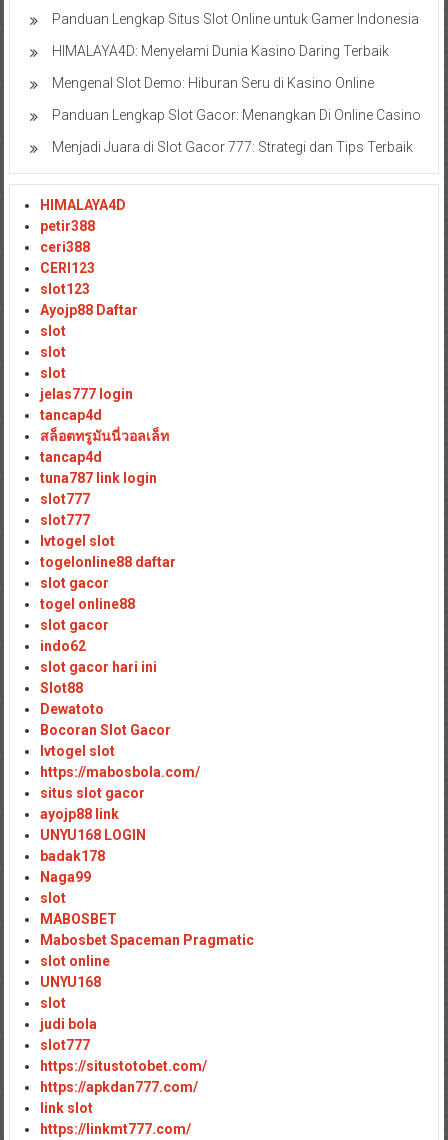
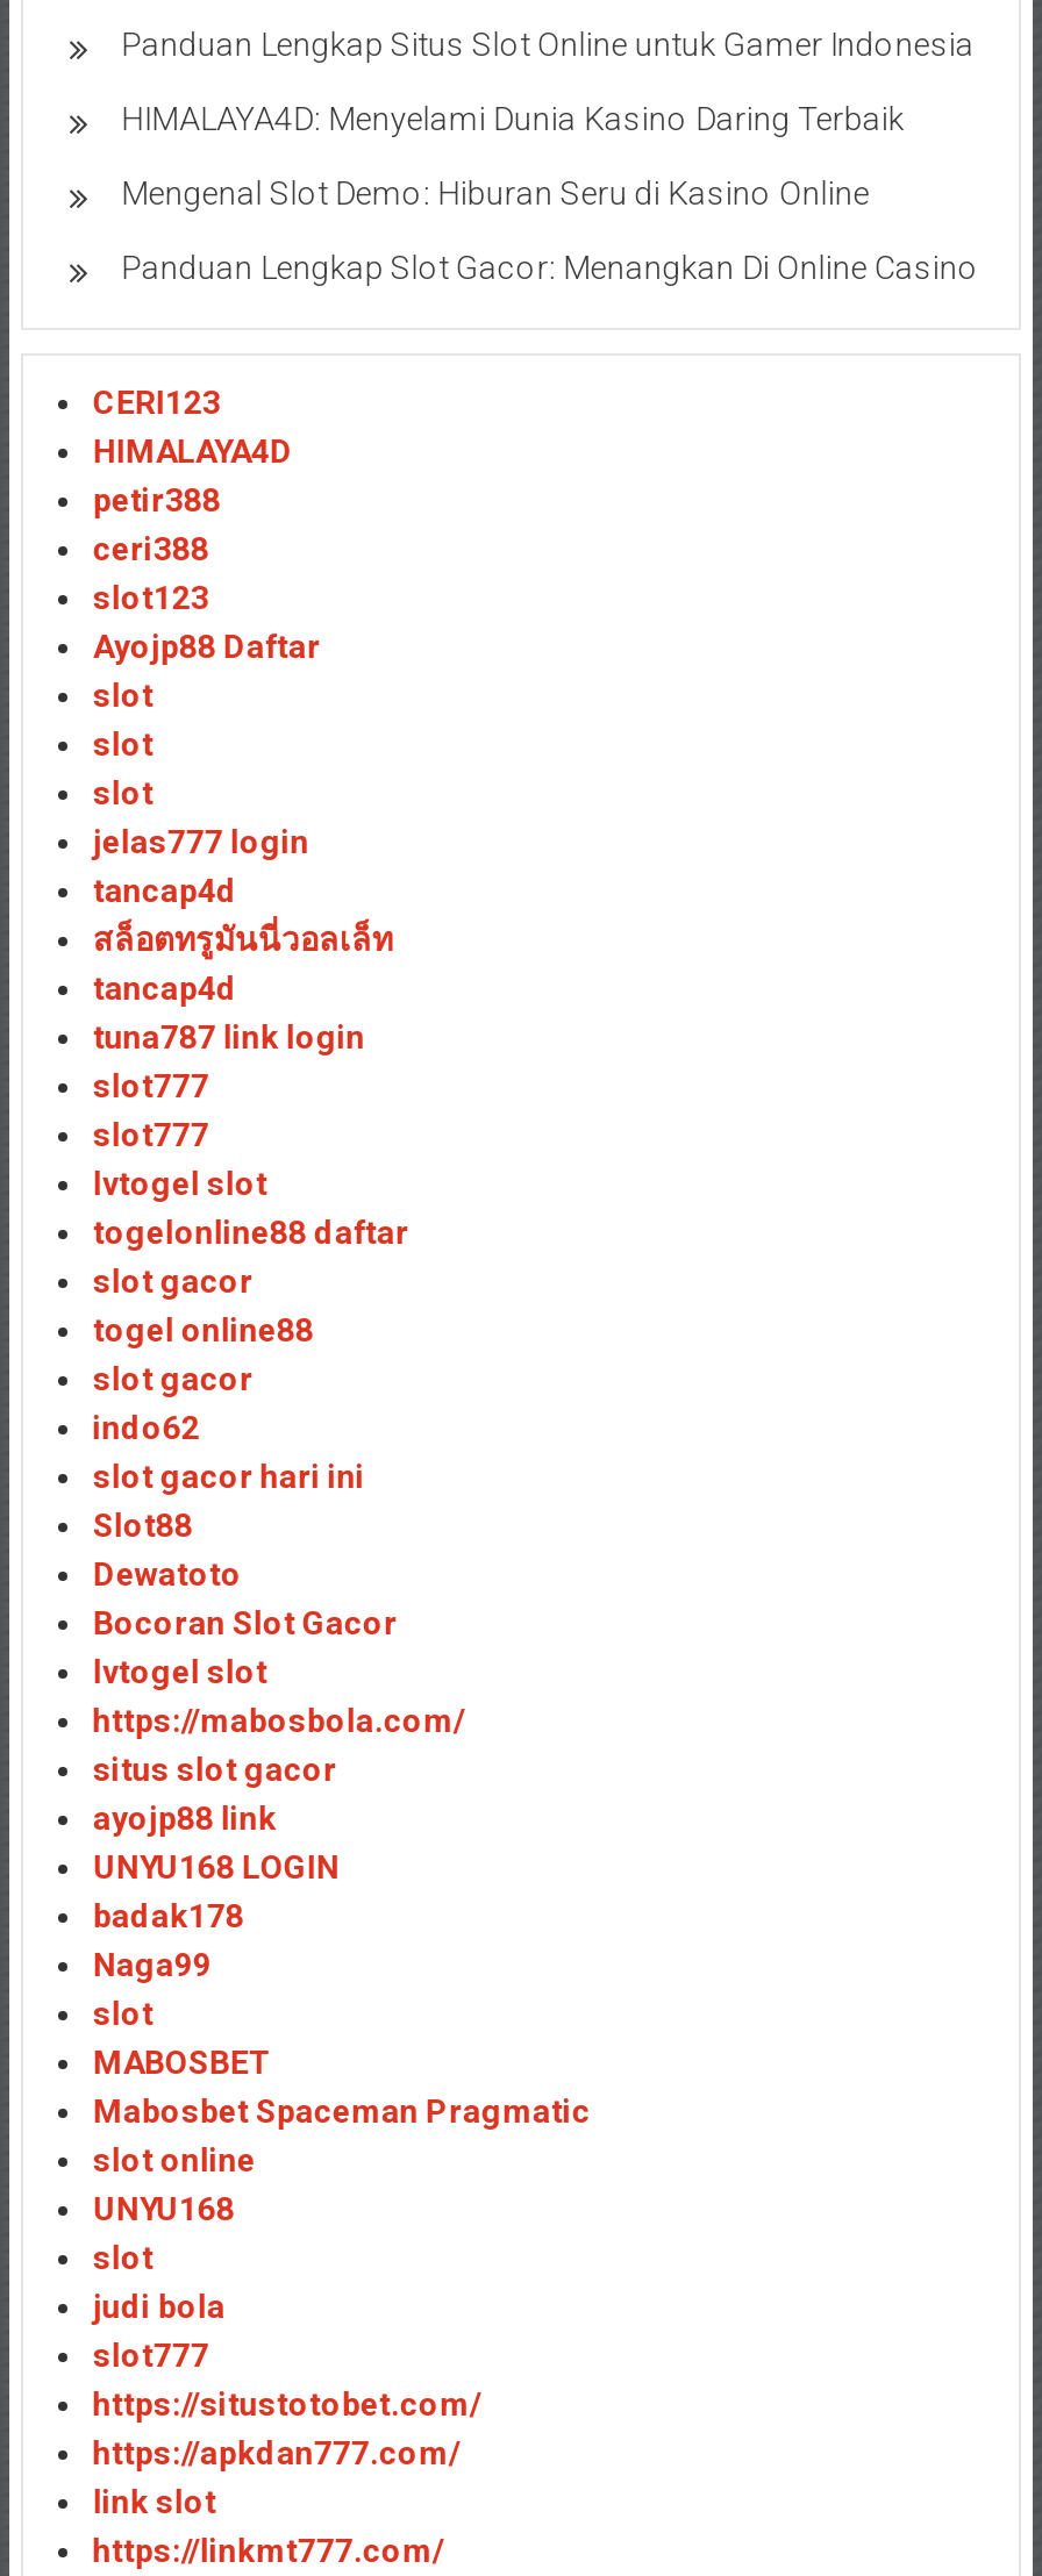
- Menjadi Juara di Slot Gacor 777: Strategi dan Tips Terbaik
+ CERI123

- CERI123
